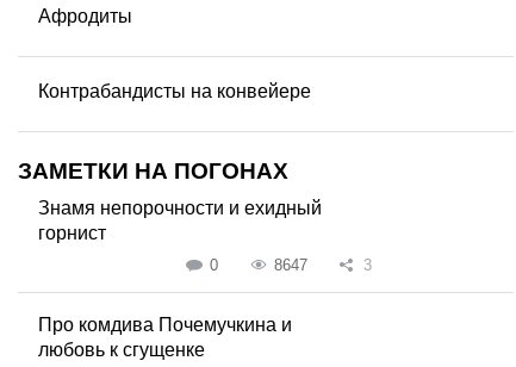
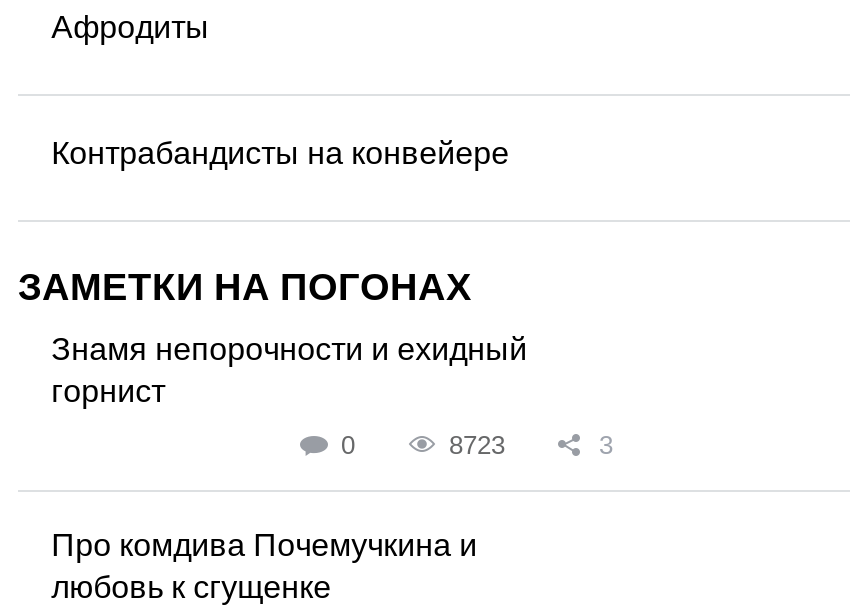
- 8647
+ 8723
